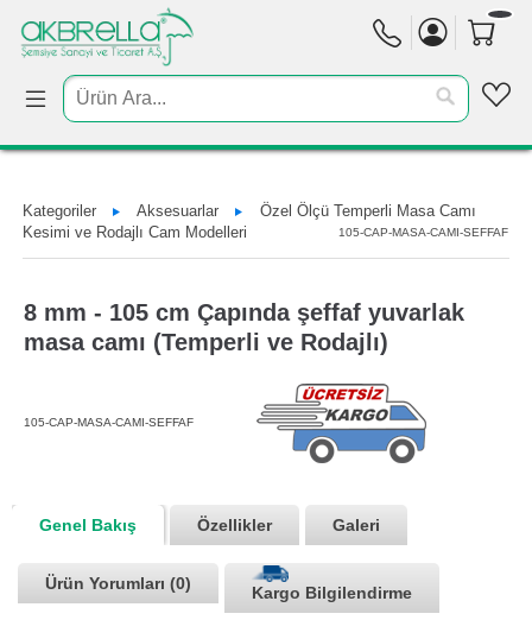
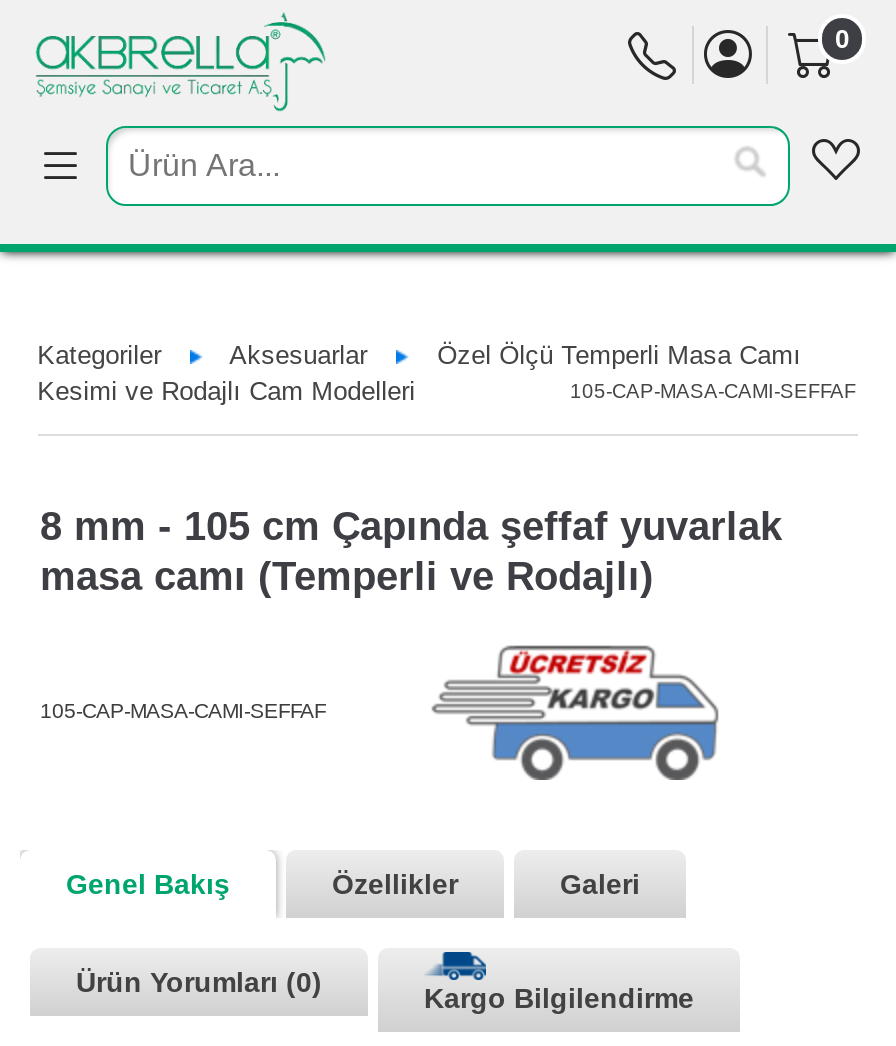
+ 0
